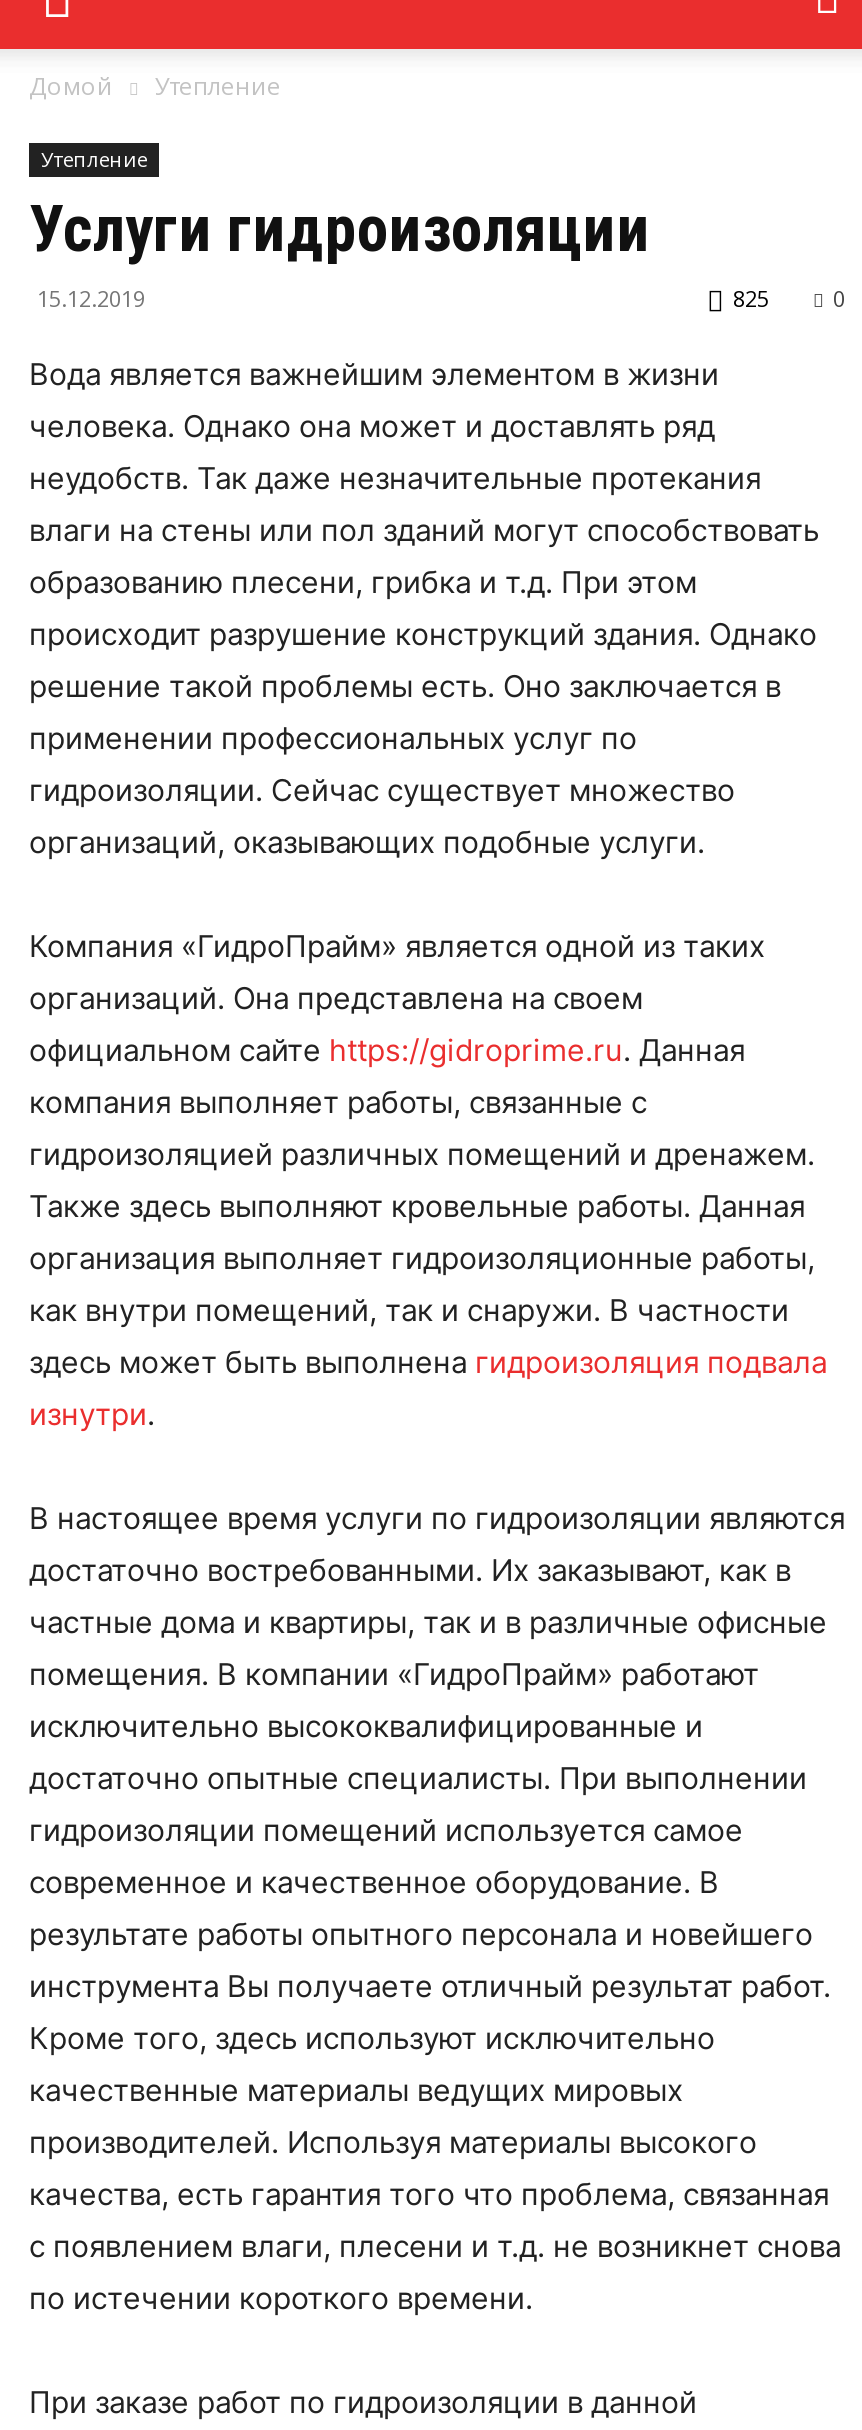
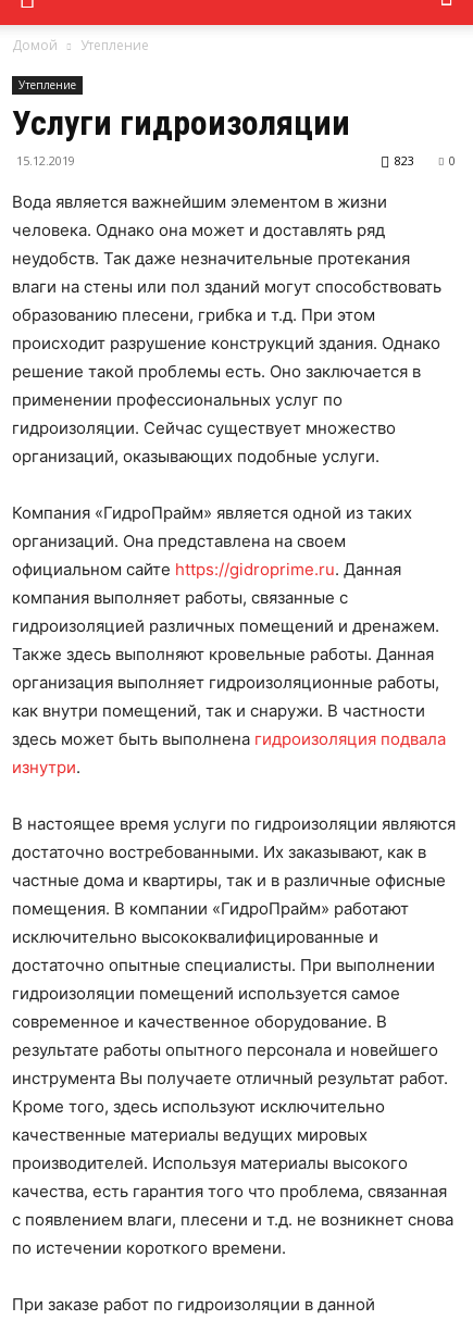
- 825
+ 823
